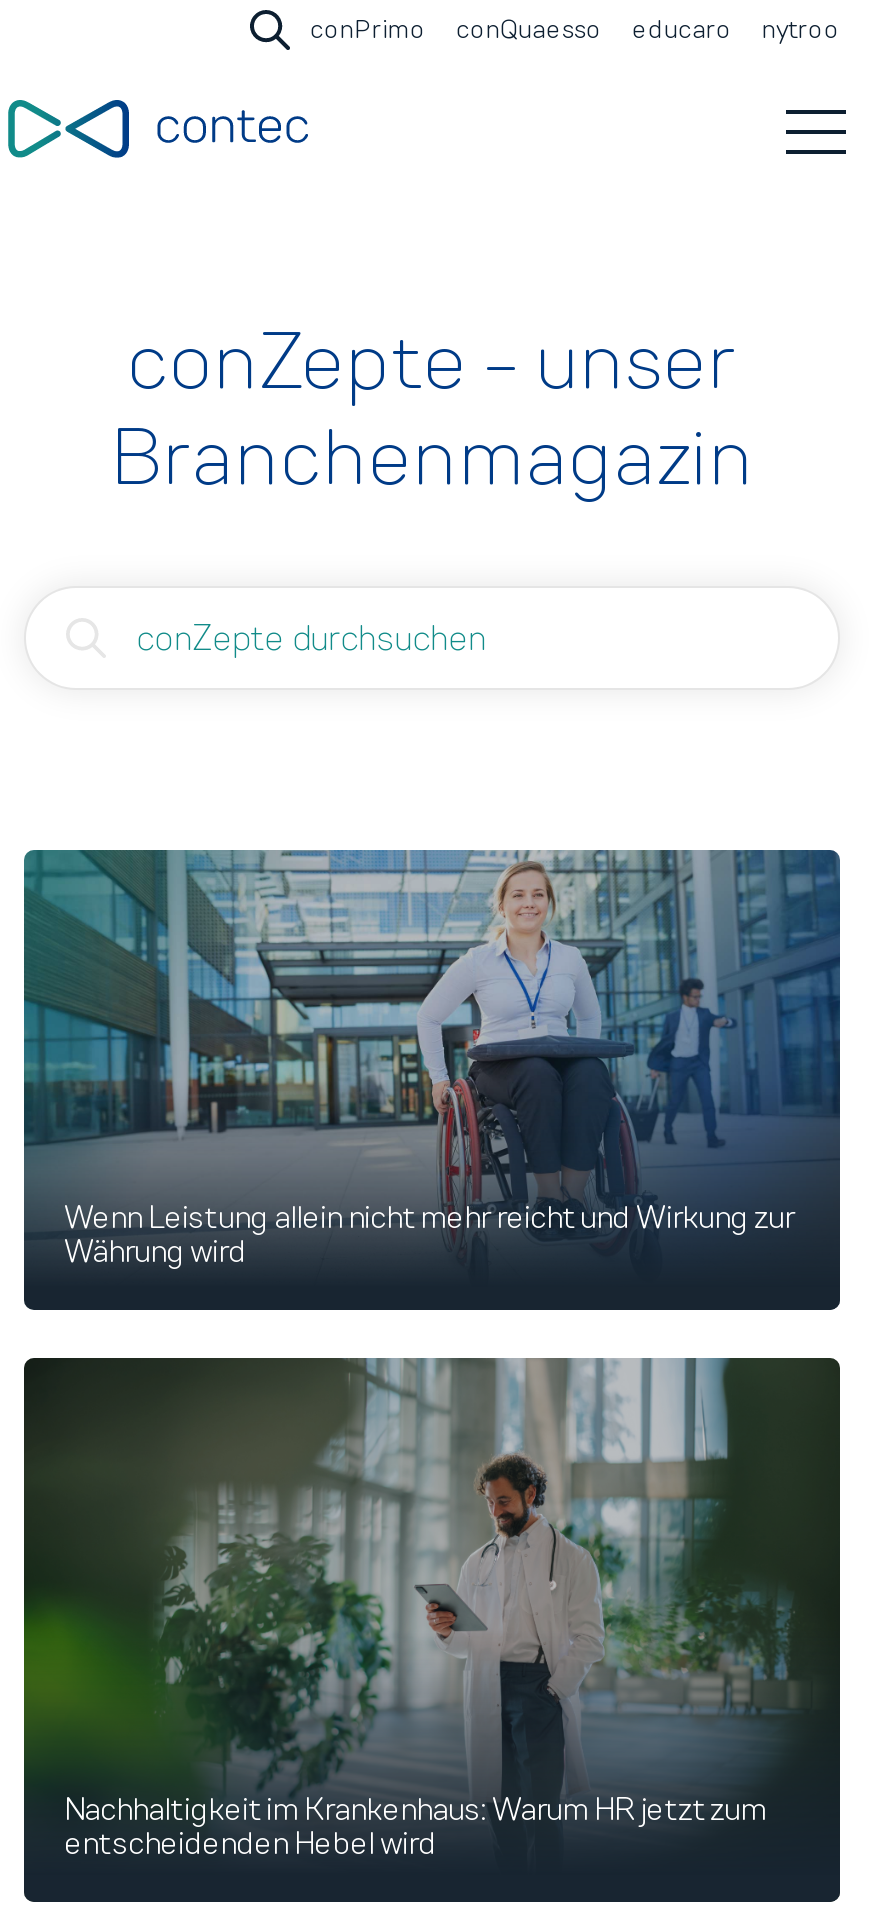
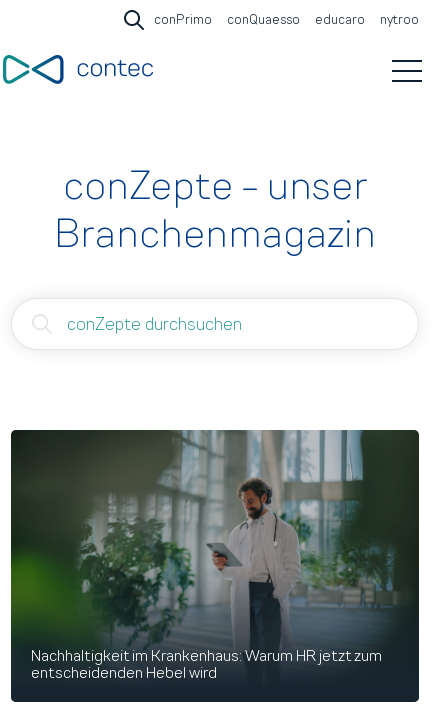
- [image]
- Wenn Leistung allein nicht mehr reicht und Wirkung zur
- Währung wird
